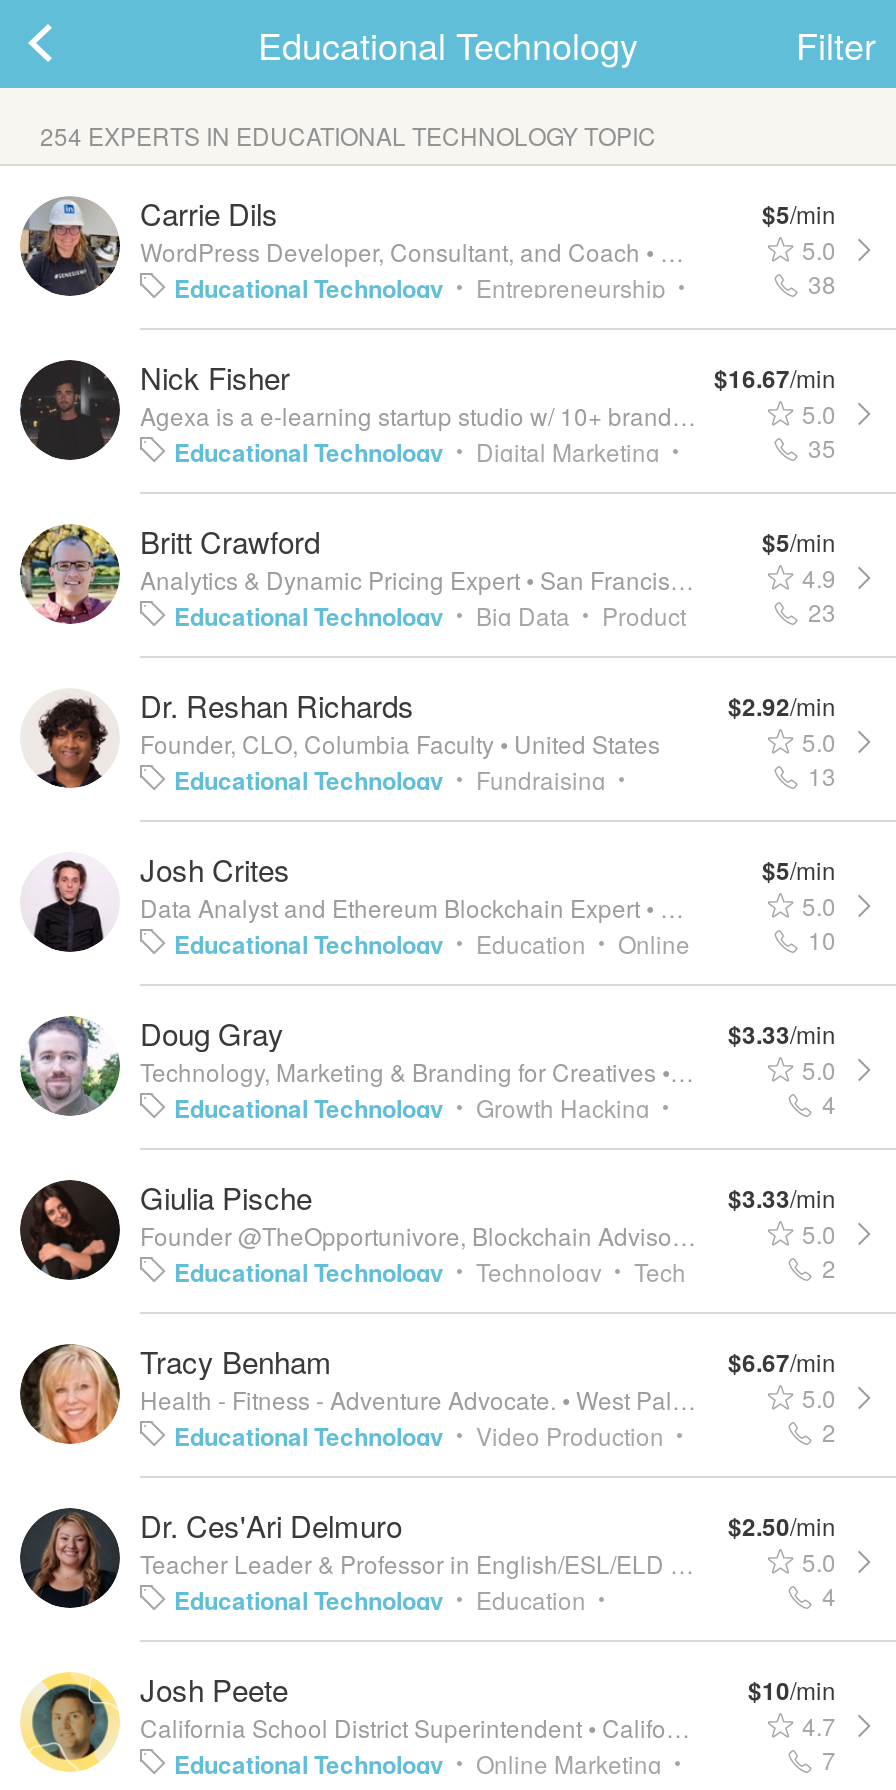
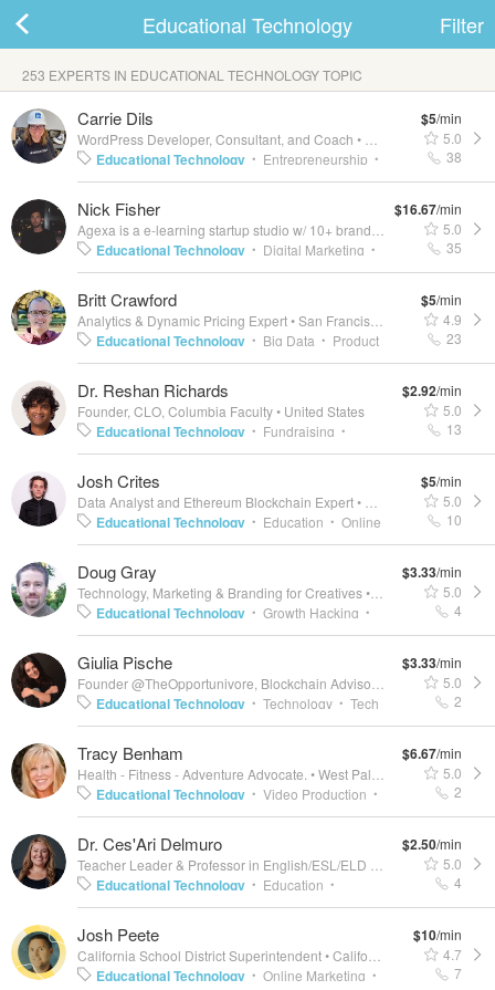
- 254 EXPERTS IN EDUCATIONAL TECHNOLOGY TOPIC
+ 253 EXPERTS IN EDUCATIONAL TECHNOLOGY TOPIC
